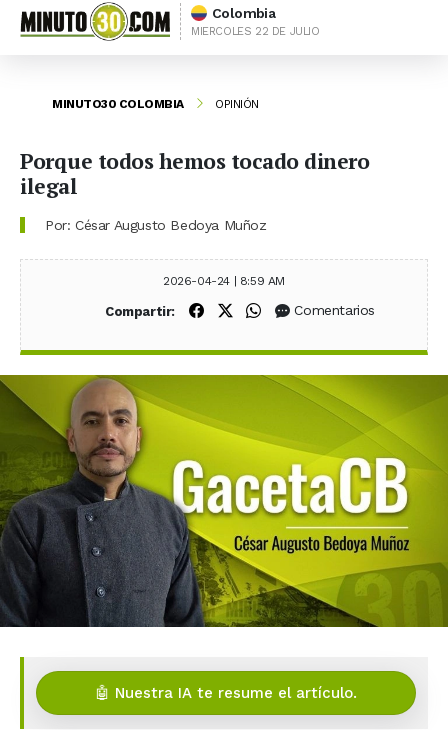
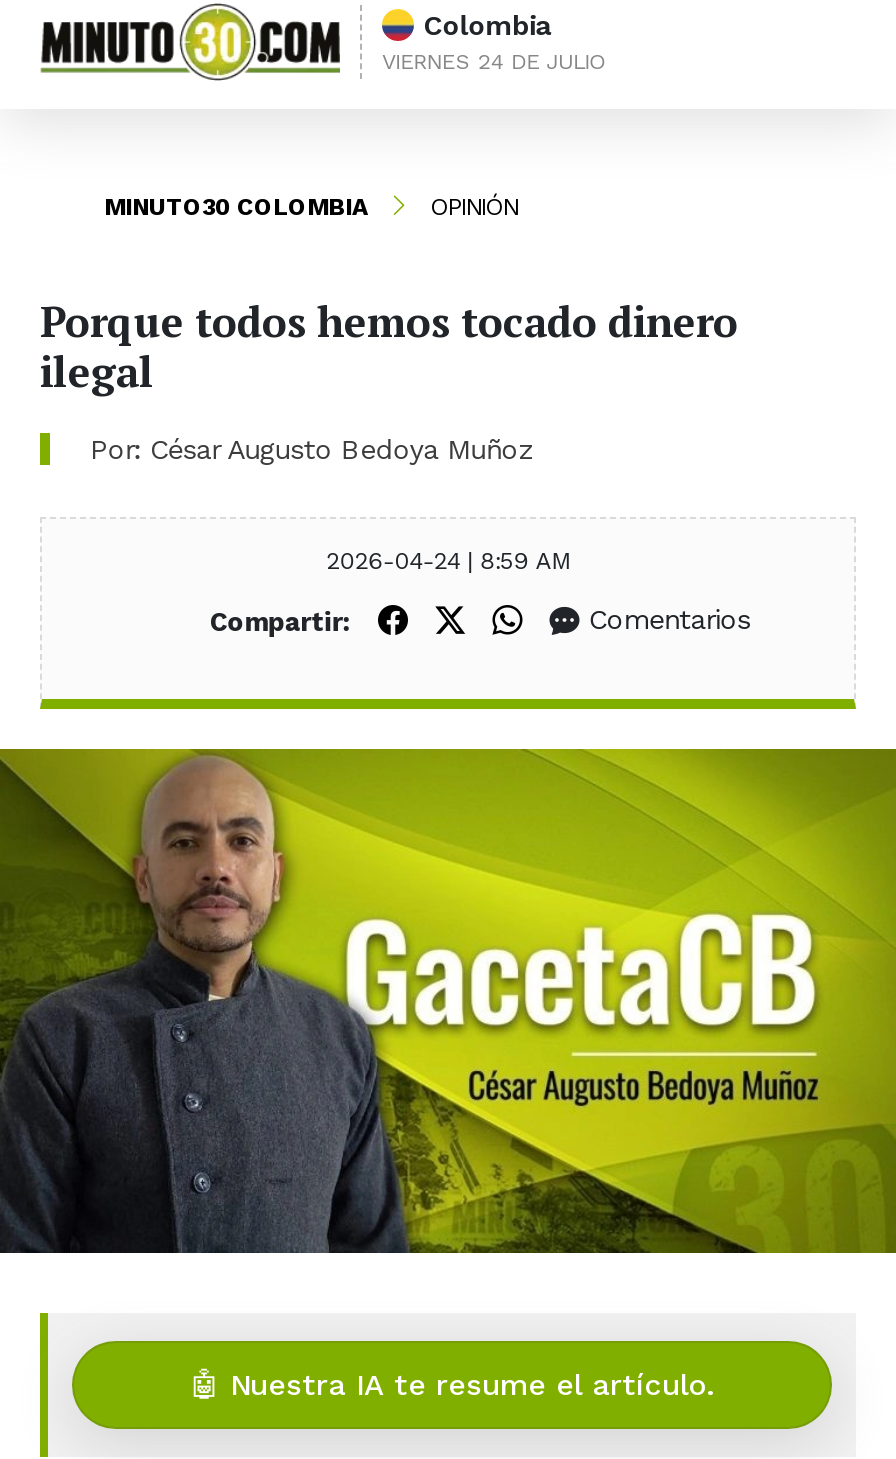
- MIERCOLES 22 DE JULIO
+ VIERNES 24 DE JULIO
